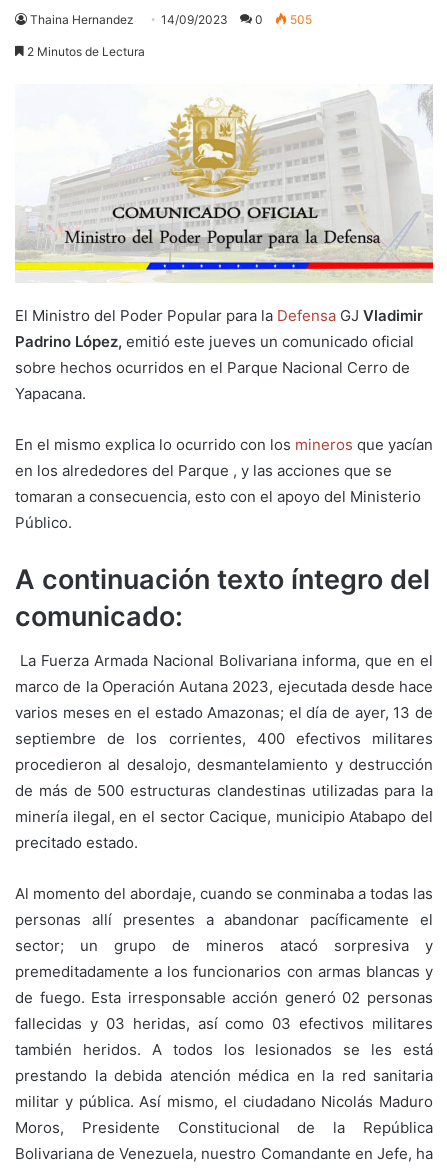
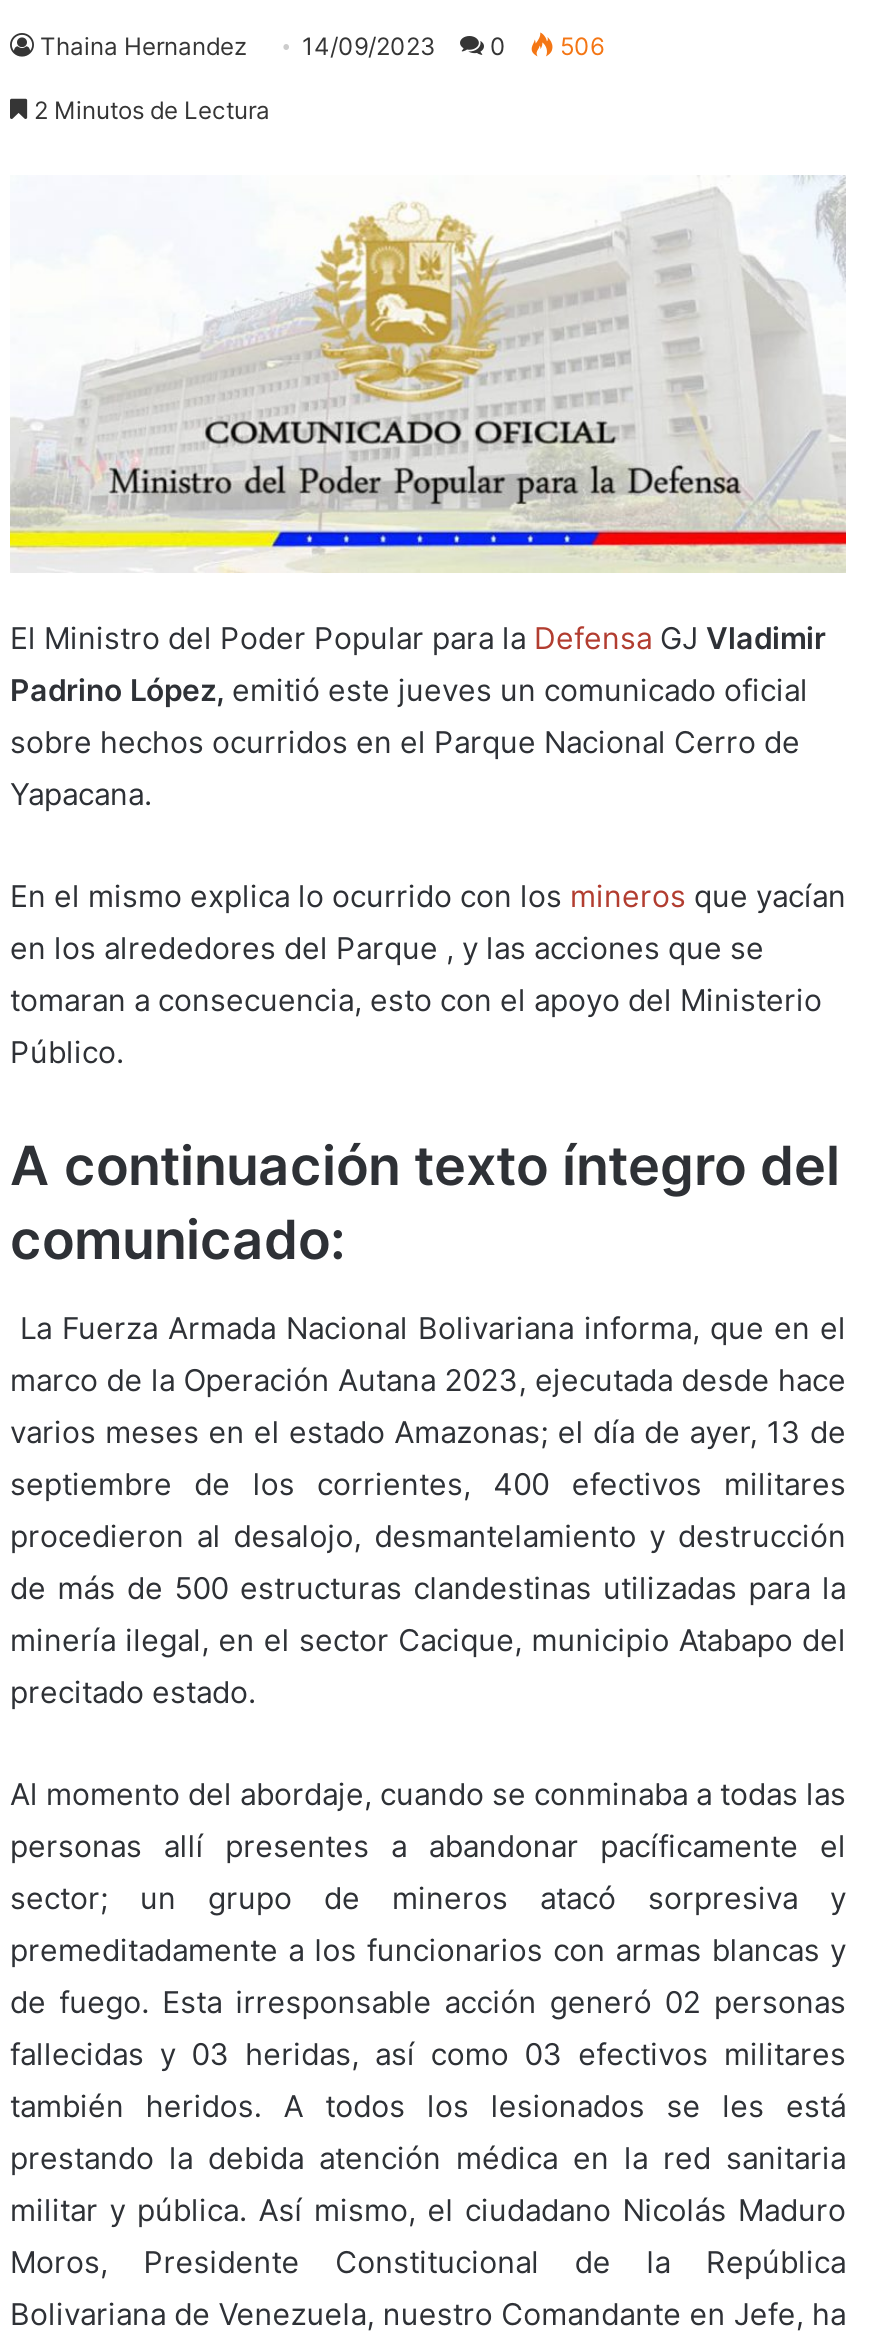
- Thaina Hernandez 14/09/2023 0 505
+ Thaina Hernandez 14/09/2023 0 506
